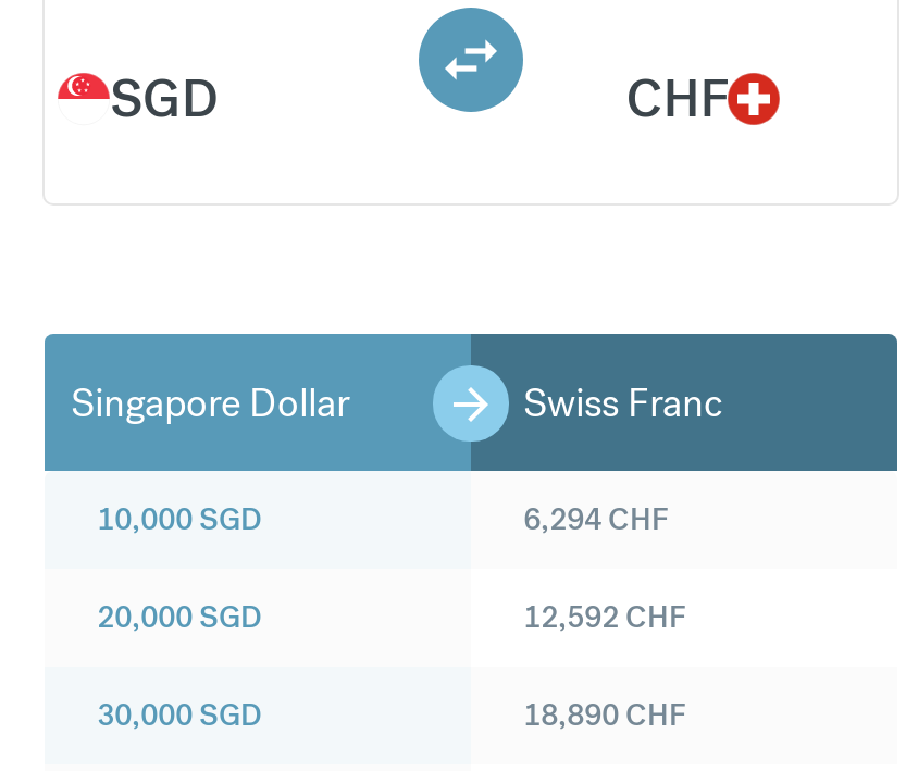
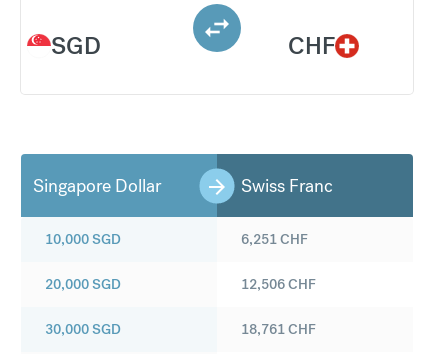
- 6,294 CHF
+ 6,251 CHF

- 12,592 CHF
+ 12,506 CHF

- 18,890 CHF
+ 18,761 CHF
